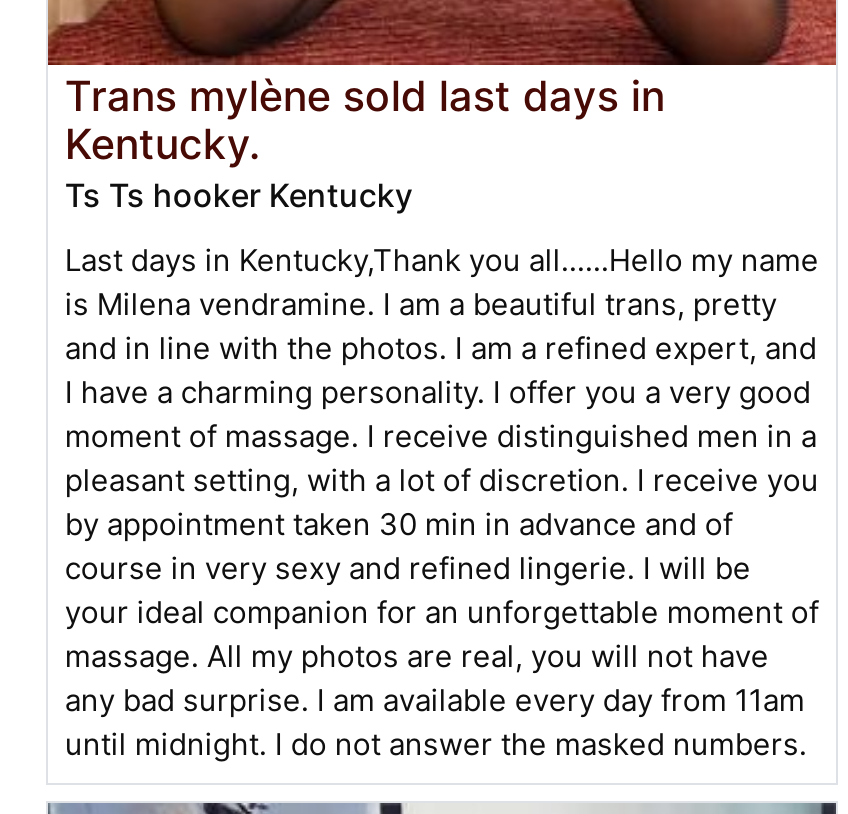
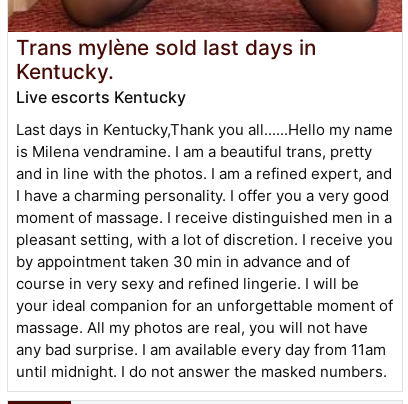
- Ts Ts hooker Kentucky
+ Live escorts Kentucky
